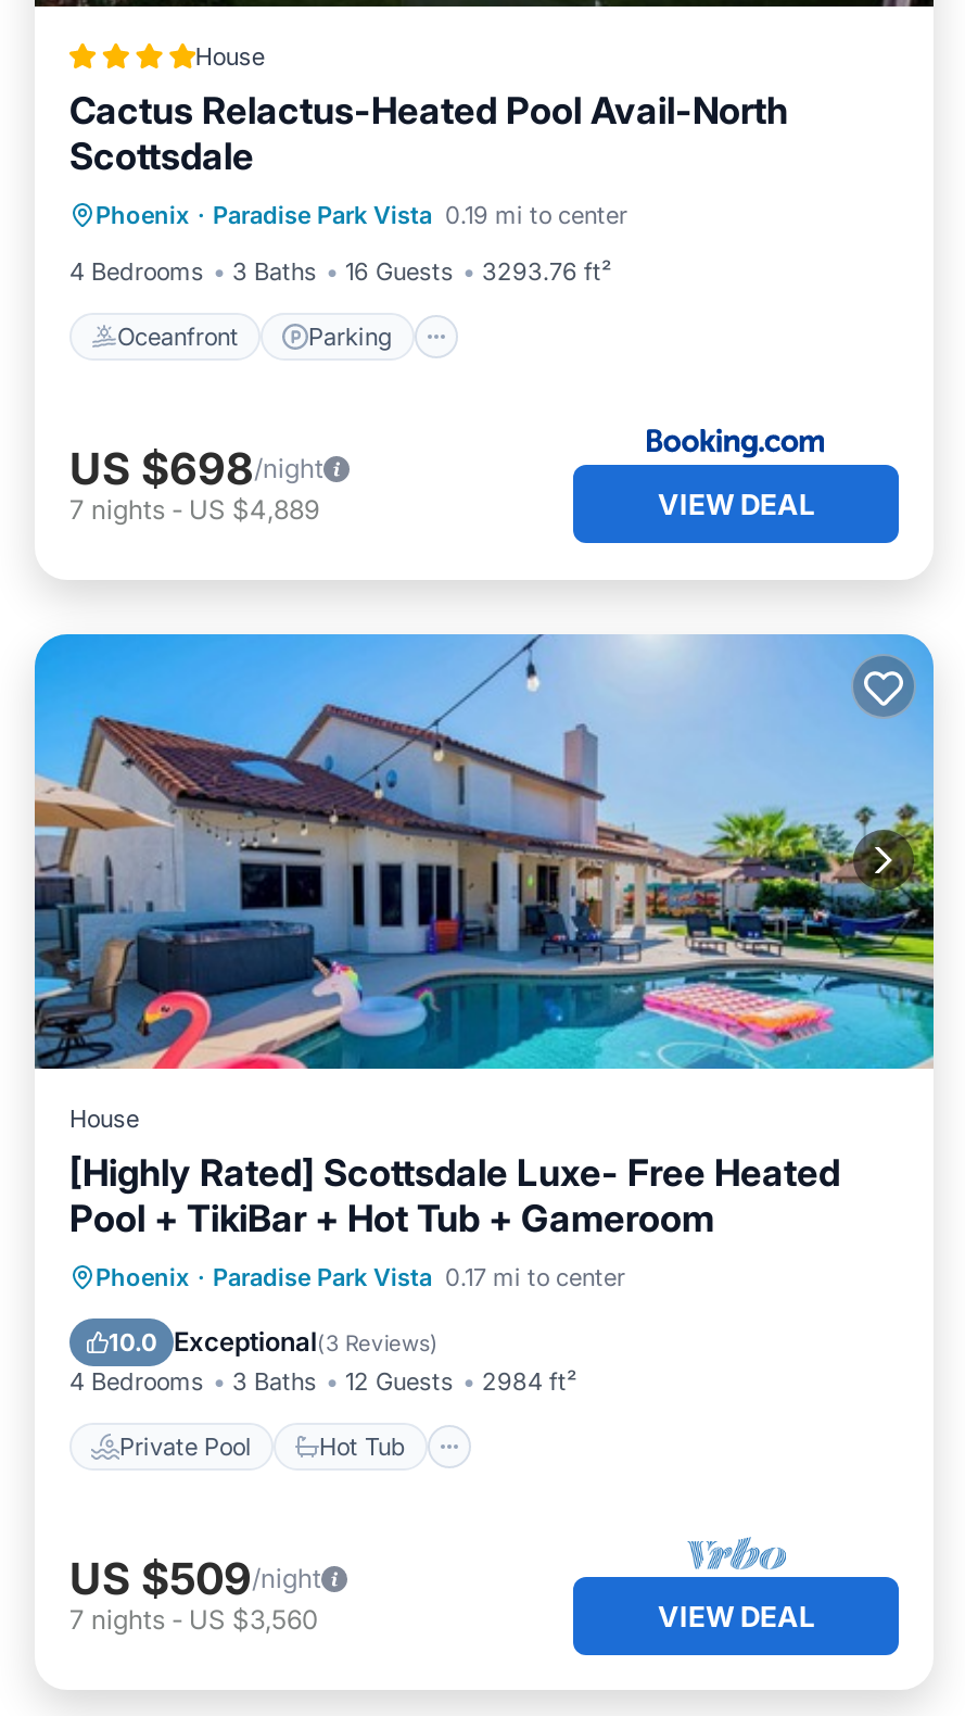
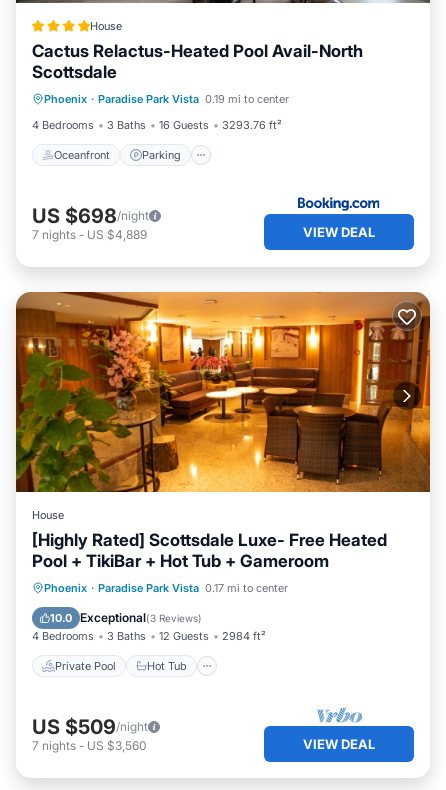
- [image]
+ [image]
